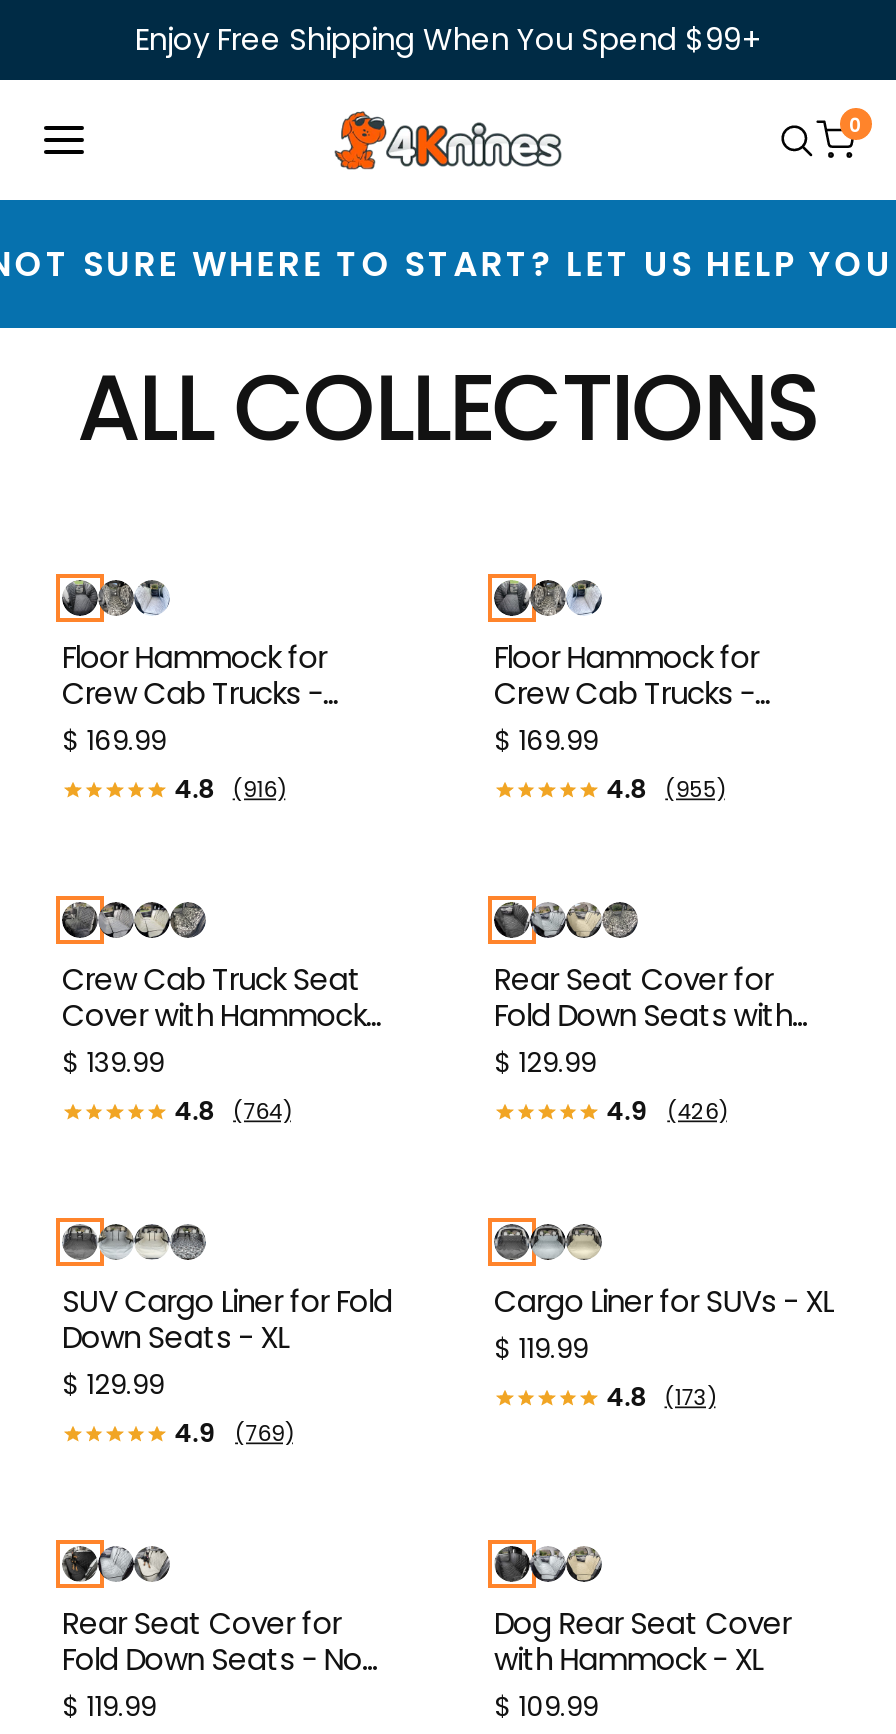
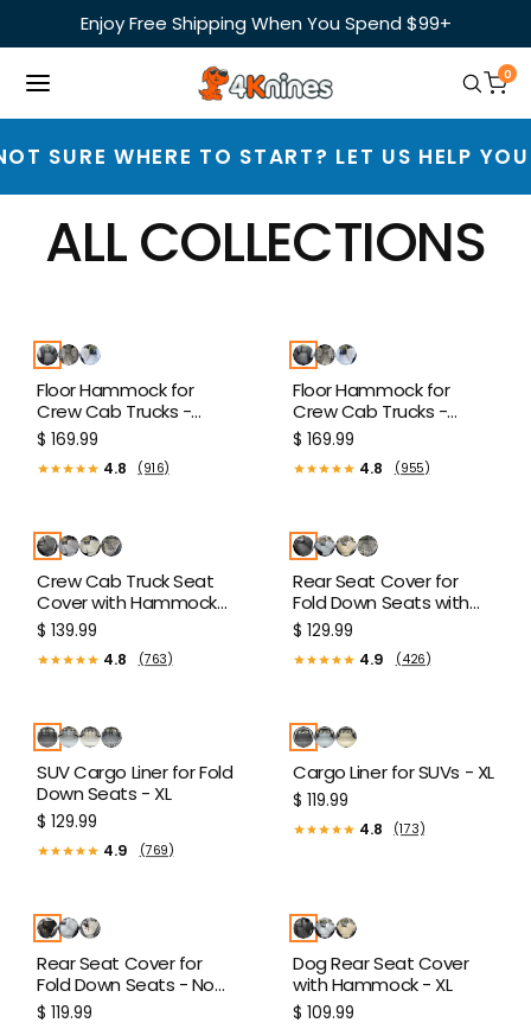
- (764)
+ (763)
